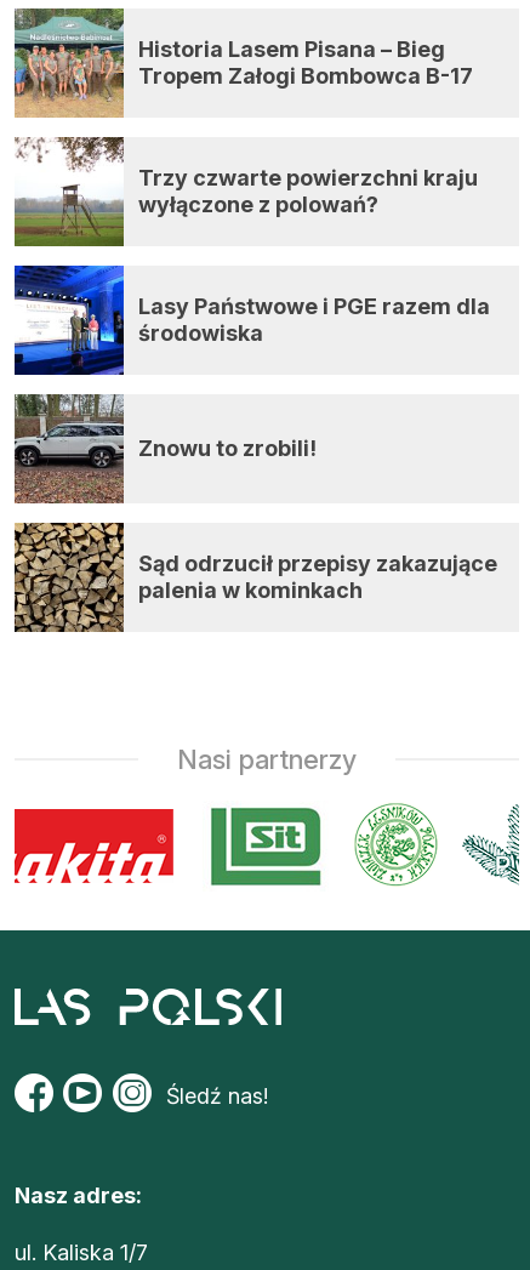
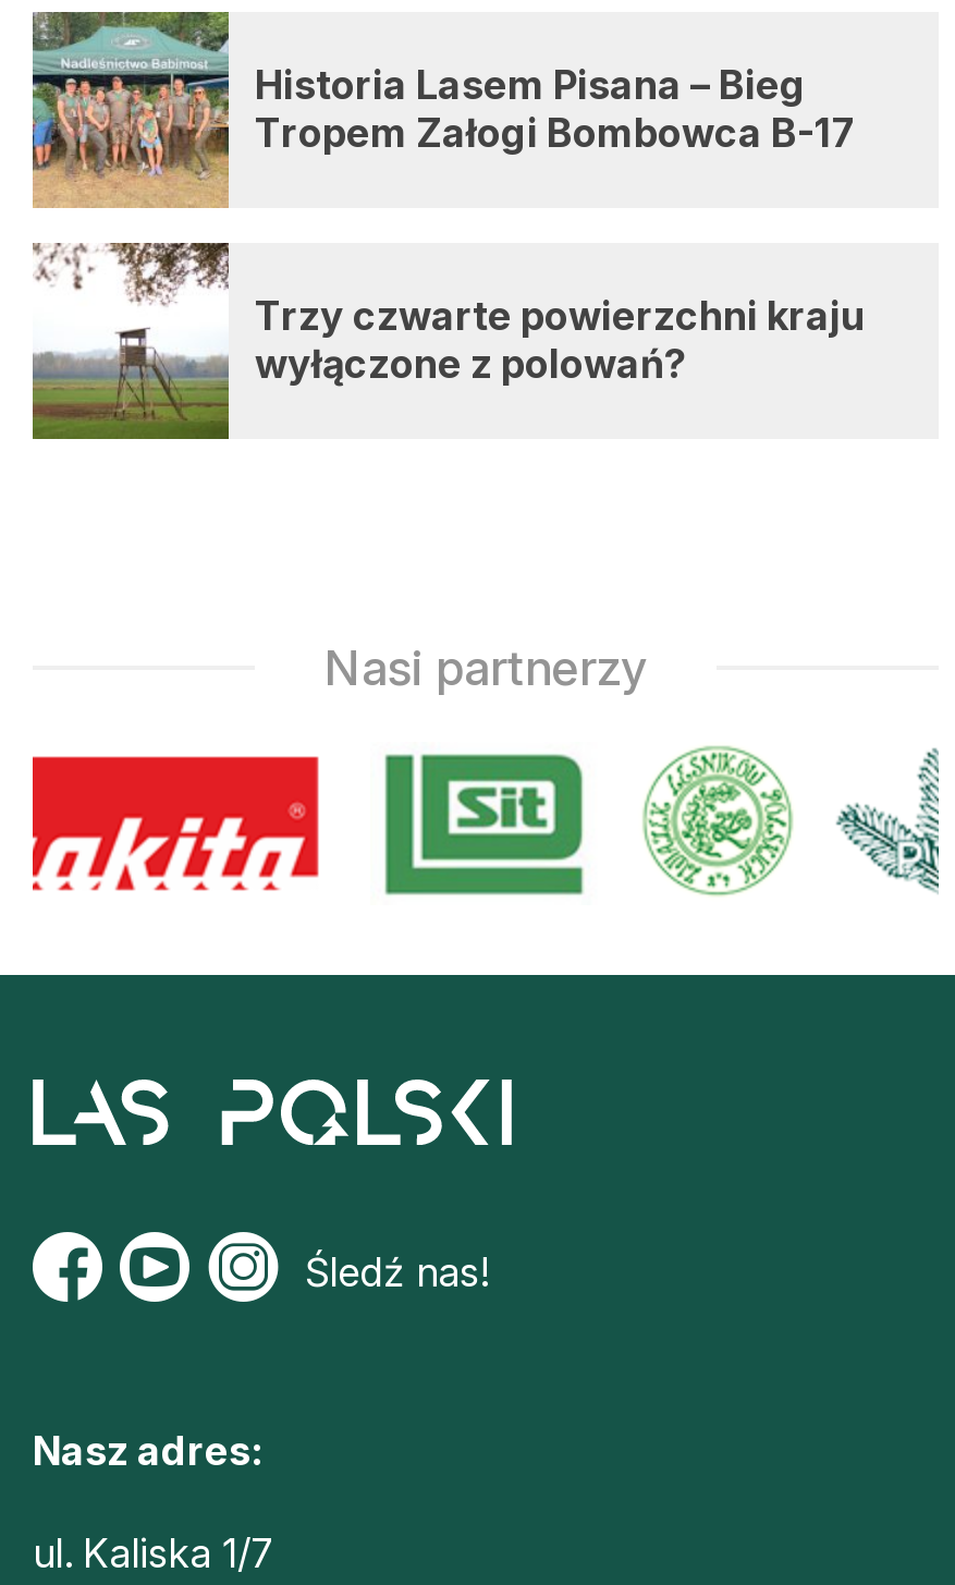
- [image]
- Lasy Państwowe i PGE razem dla
- środowiska

- [image]
- Znowu to zrobili!

- [image]
- Sąd odrzucił przepisy zakazujące
- palenia w kominkach
